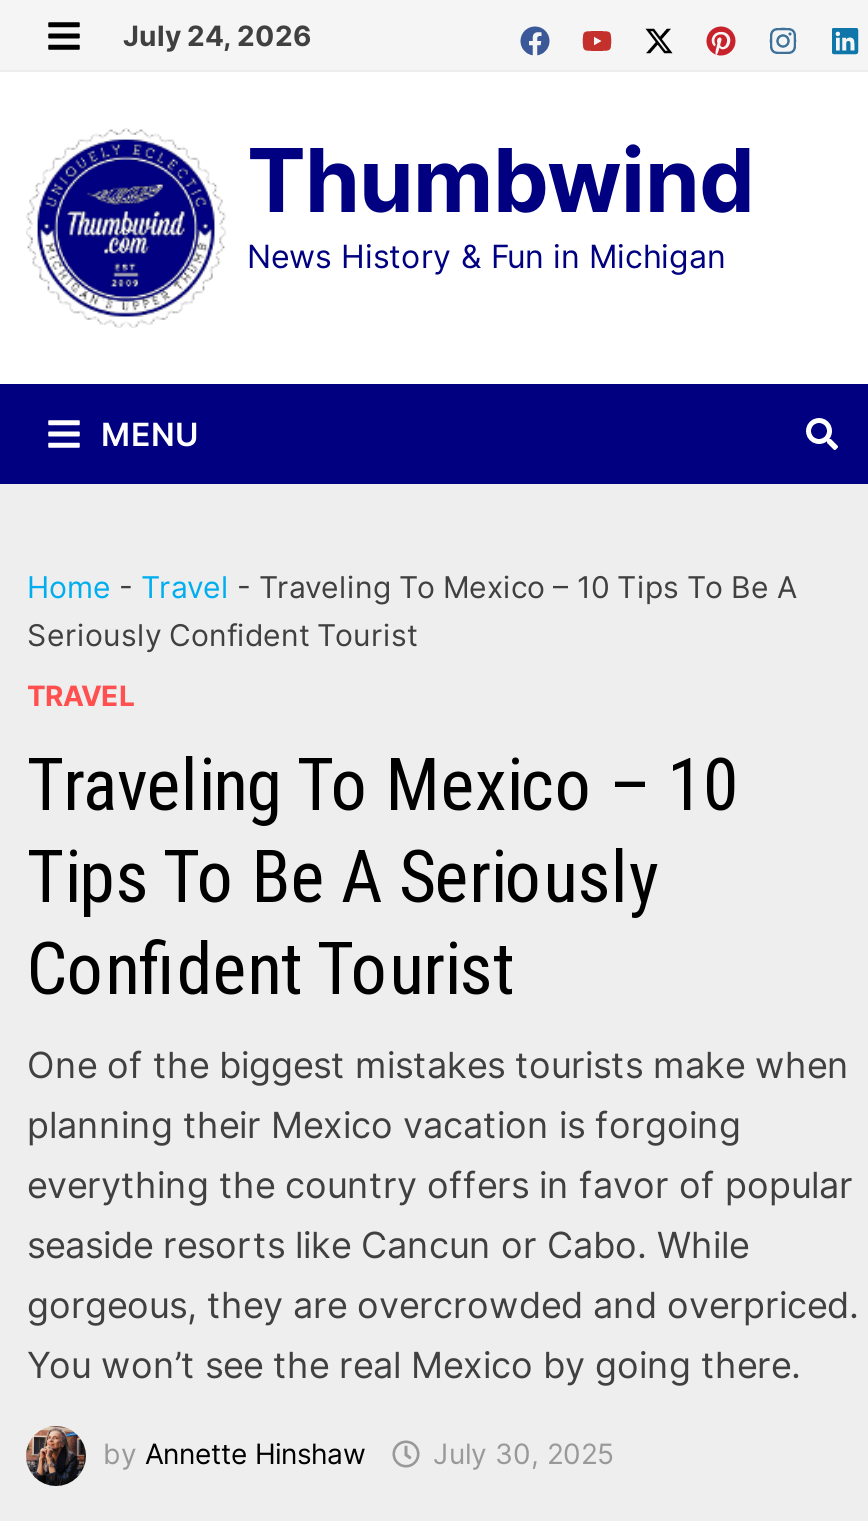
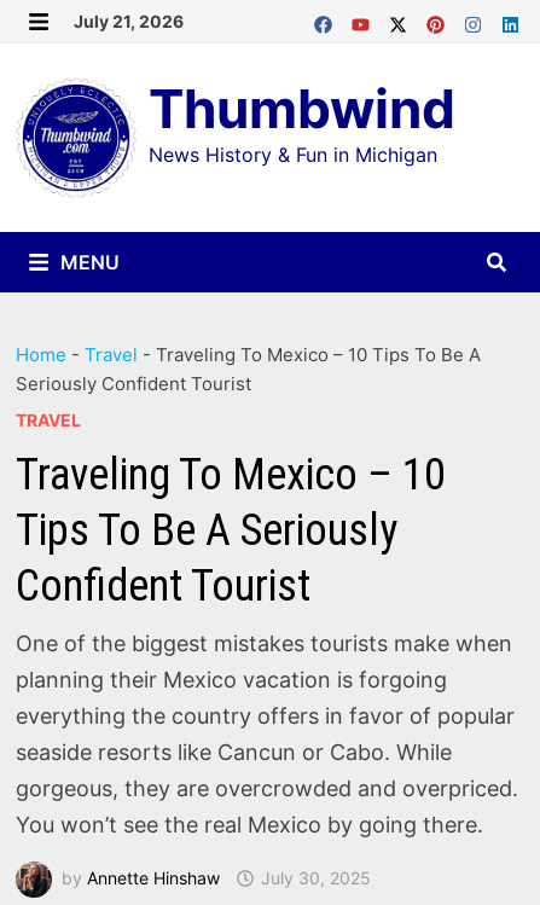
- July 24, 2026
+ July 21, 2026
